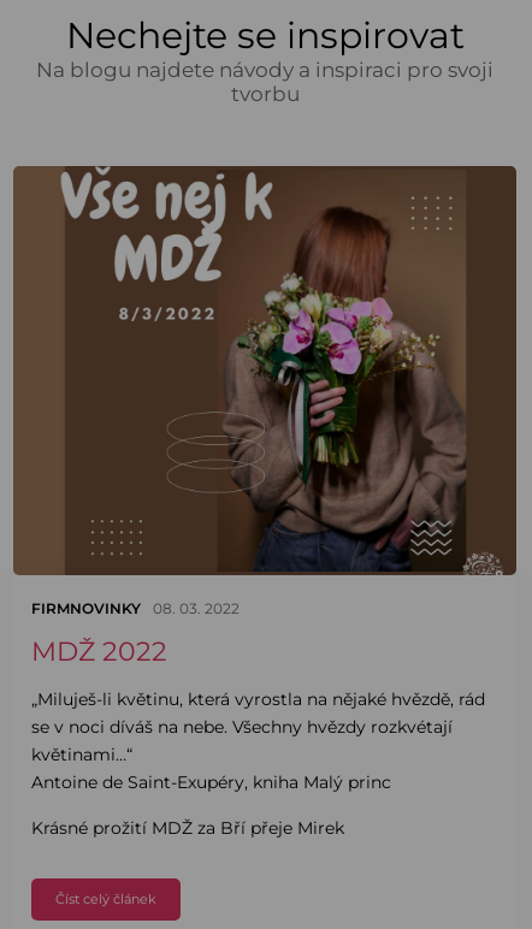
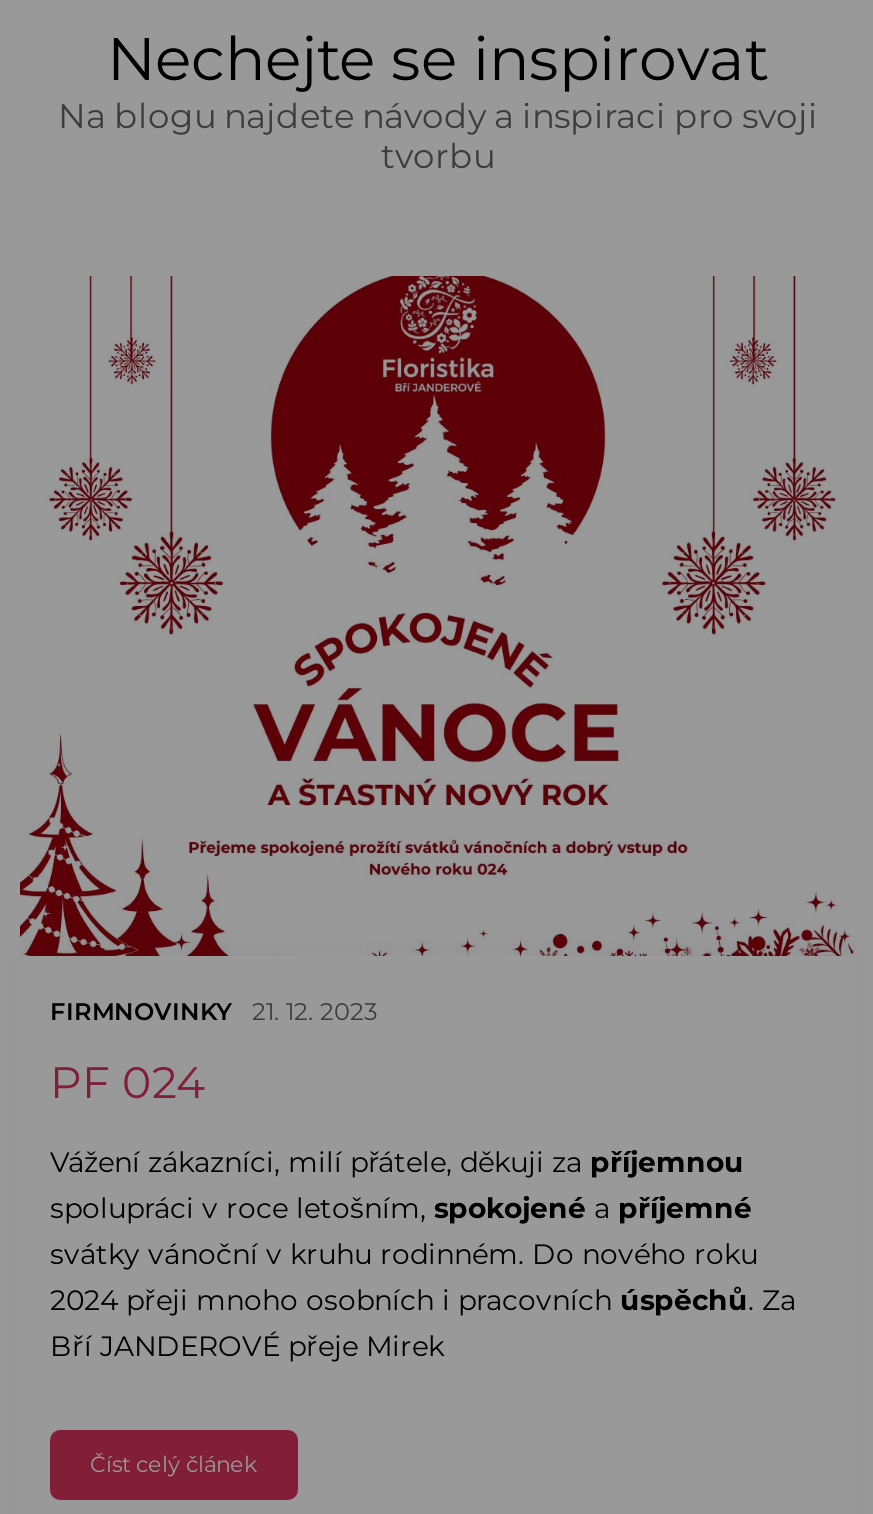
- [image]
- 08. 03. 2022
- MDŽ 2022
- „Miluješ-li květinu, která vyrostla na nějaké hvězdě, rád
- se v noci díváš na nebe. Všechny hvězdy rozkvétají
- květinami…“
- Antoine de Saint-Exupéry, kniha Malý princ
- Krásné prožití MDŽ za Bří přeje Mirek
+ [image]
+ 21. 12. 2023
+ PF 024
+ Vážení zákazníci, milí přátele, děkuji za příjemnou
+ spolupráci v roce letošním, spokojené a příjemné
+ svátky vánoční v kruhu rodinném. Do nového roku
+ 2024 přeji mnoho osobních i pracovních úspěchů. Za
+ Bří JANDEROVÉ přeje Mirek
